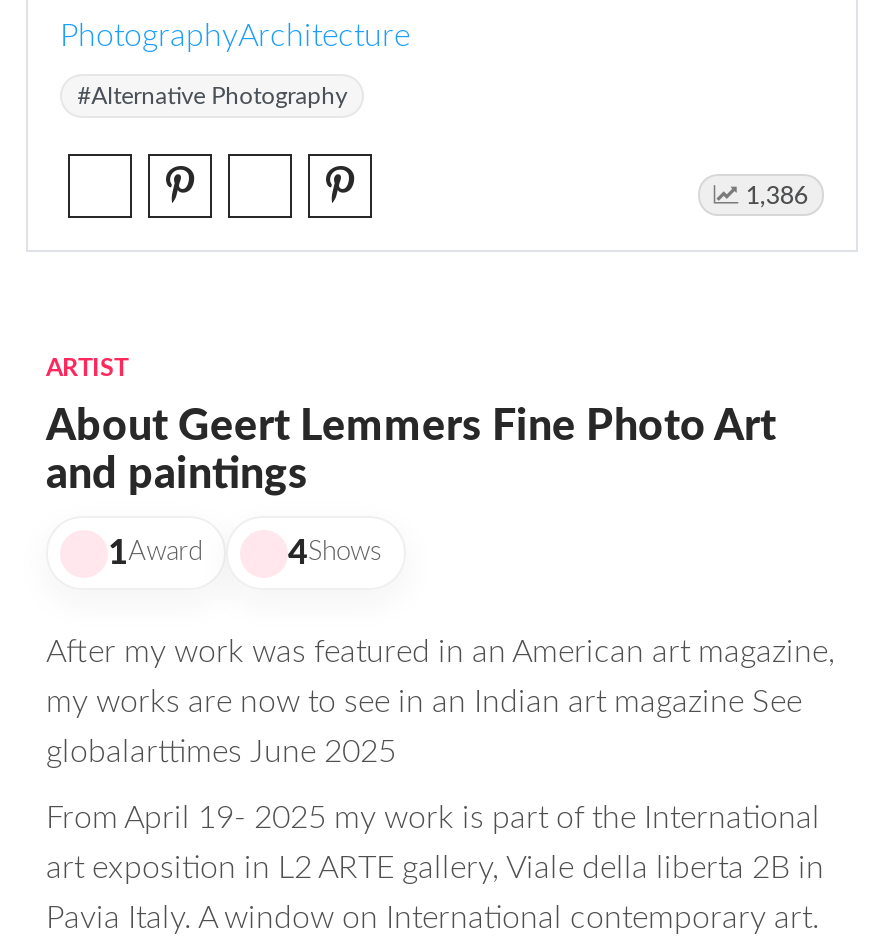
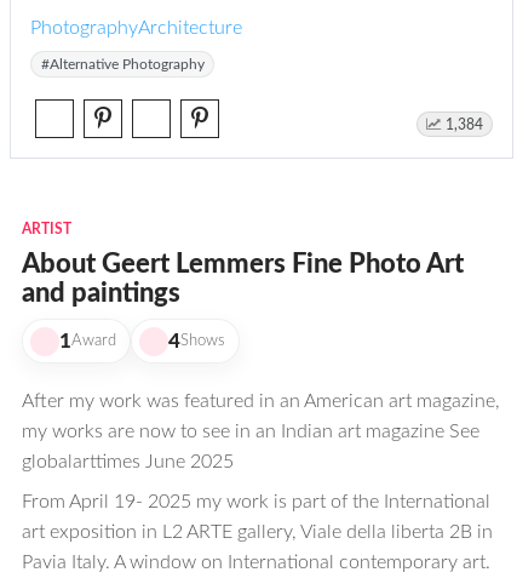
- 1,386
+ 1,384
